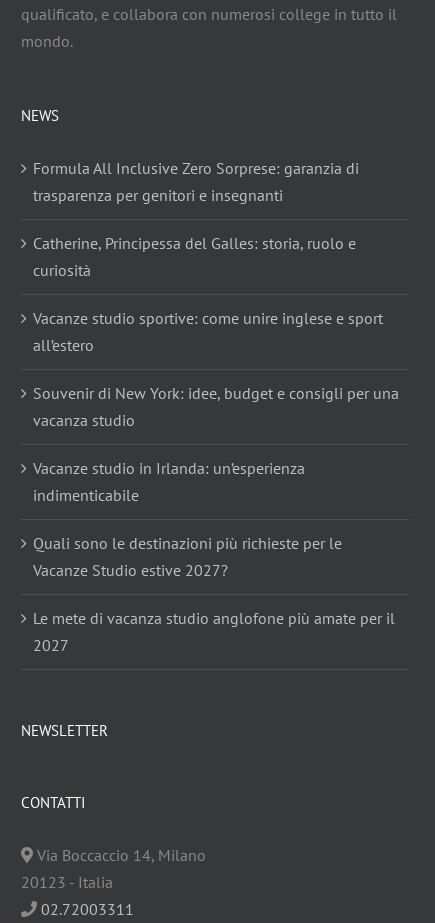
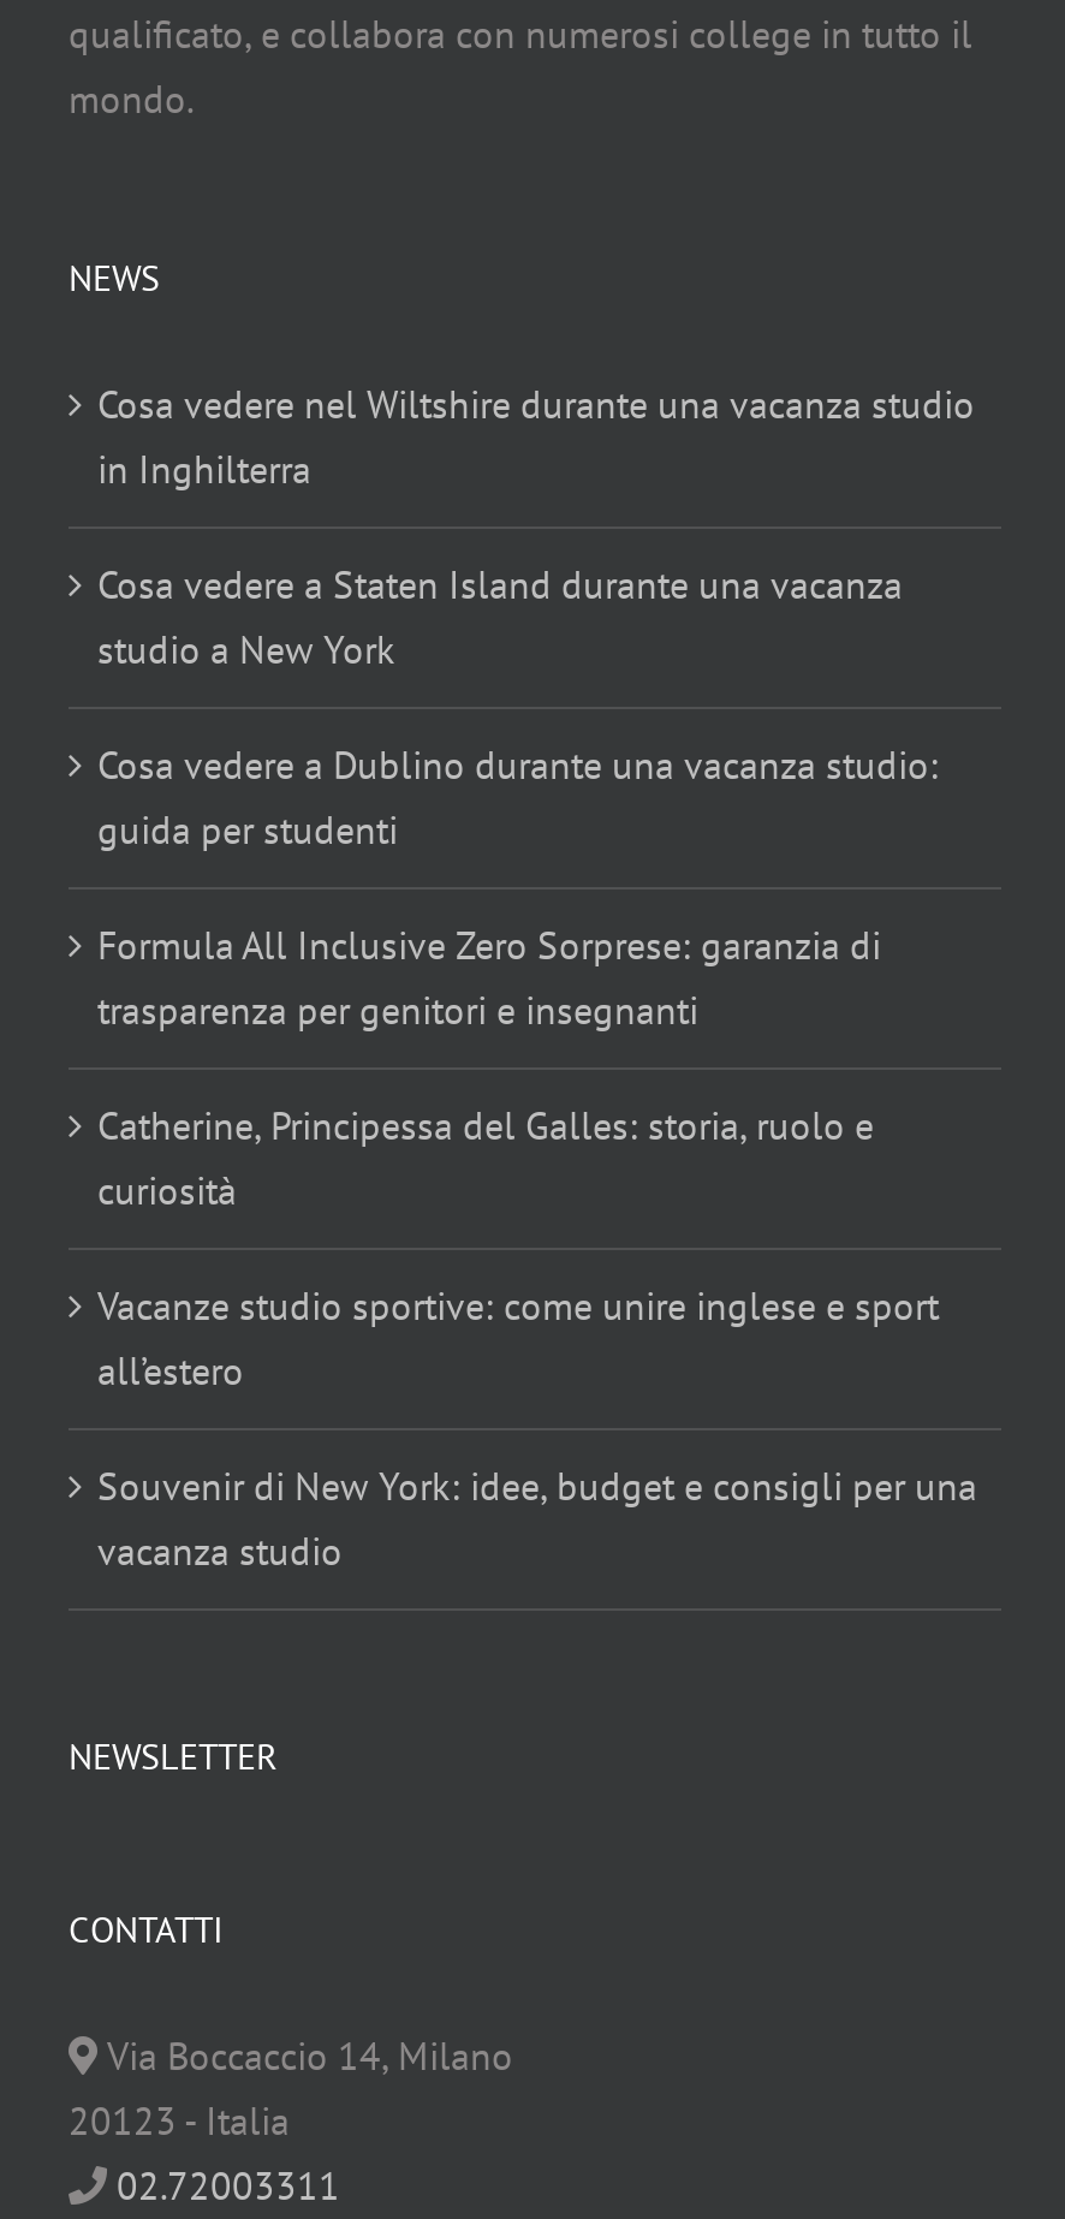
+ Cosa vedere nel Wiltshire durante una vacanza studio
+ in Inghilterra
+ Cosa vedere a Staten Island durante una vacanza
+ studio a New York
+ Cosa vedere a Dublino durante una vacanza studio:
+ guida per studenti

moved down: Formula All Inclusive Zero Sorprese: garanzia di | trasparenza per genitori e insegnanti | Catherine, Principessa del Galles: storia, ruolo e | curiosità | Vacanze studio sportive: come unire inglese e sport | all’estero | Souvenir di New York: idee, budget e consigli per una | vacanza studio

- Vacanze studio in Irlanda: un’esperienza
- indimenticabile
- Quali sono le destinazioni più richieste per le
- Vacanze Studio estive 2027?
- Le mete di vacanza studio anglofone più amate per il
- 2027
